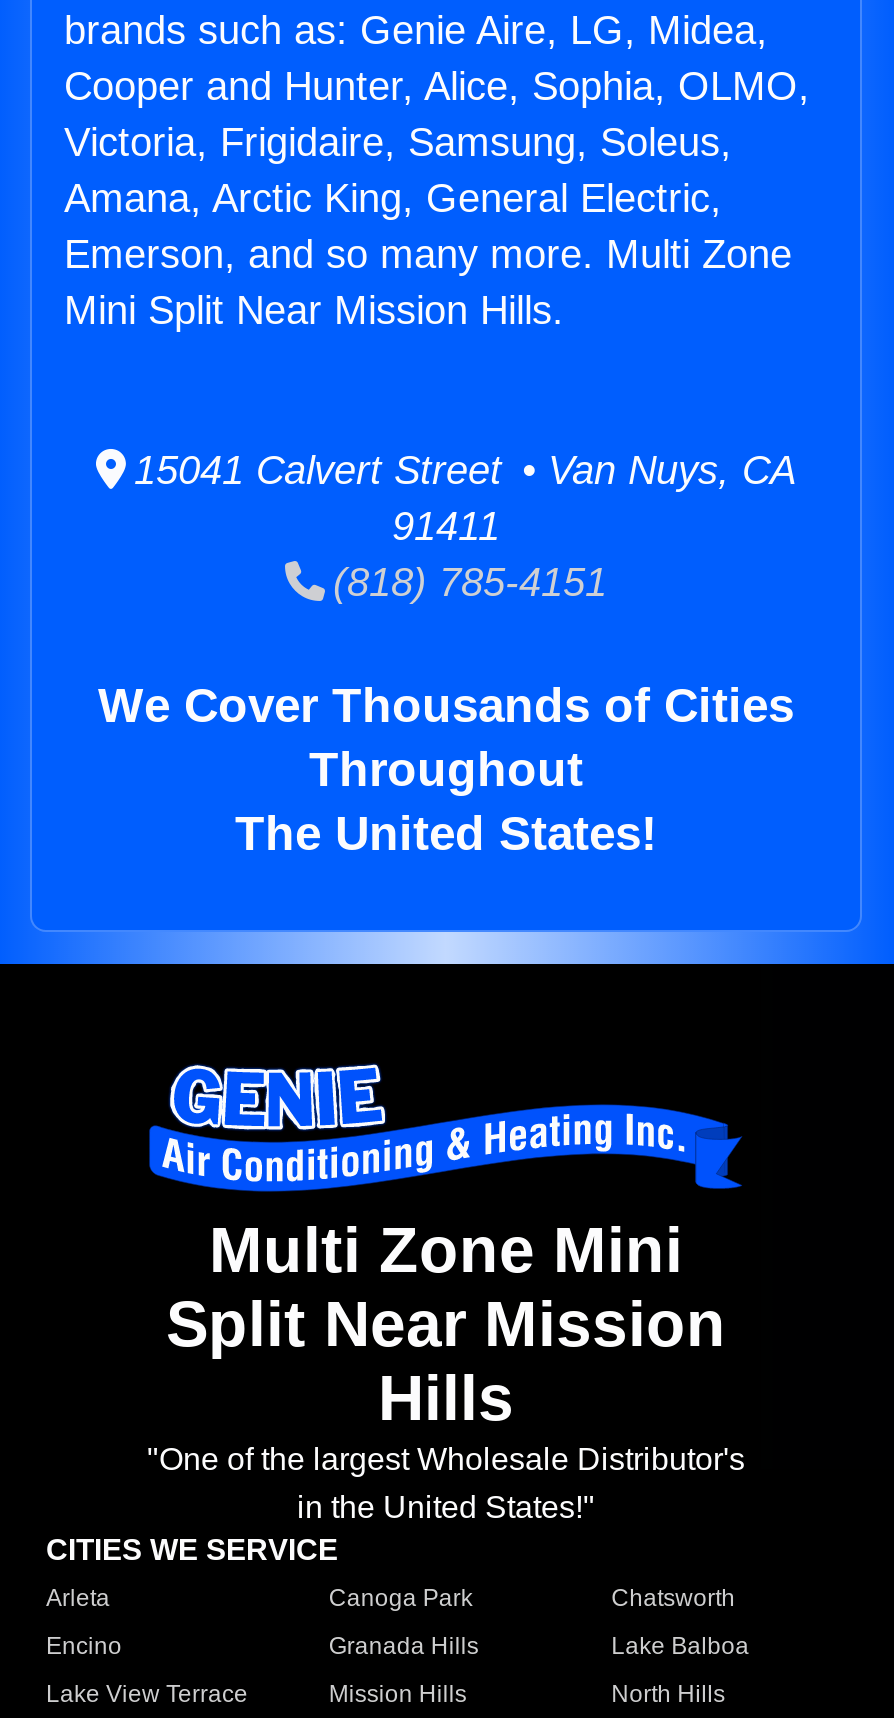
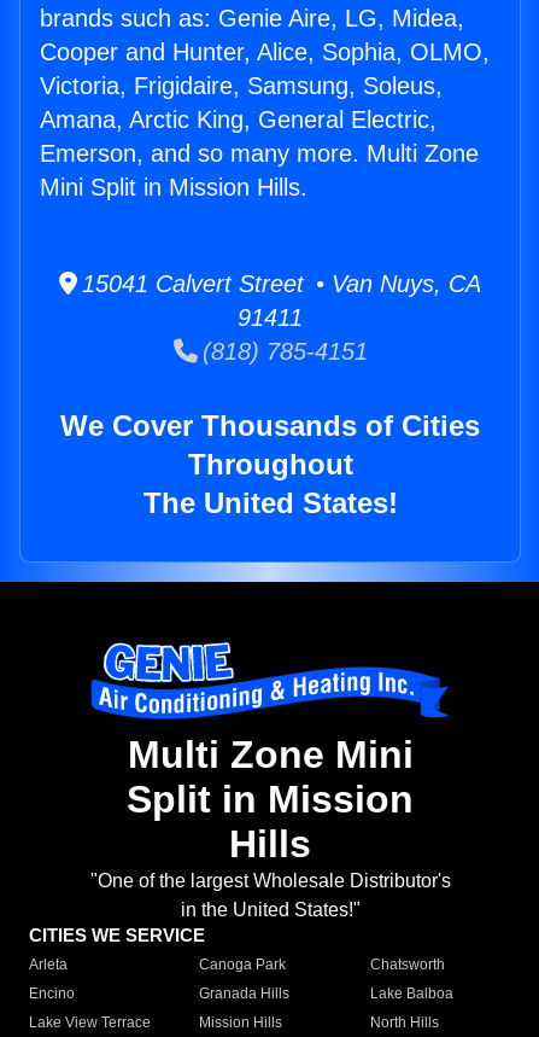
- Mini Split Near Mission Hills.
+ Mini Split in Mission Hills.

- Split Near Mission
+ Split in Mission
